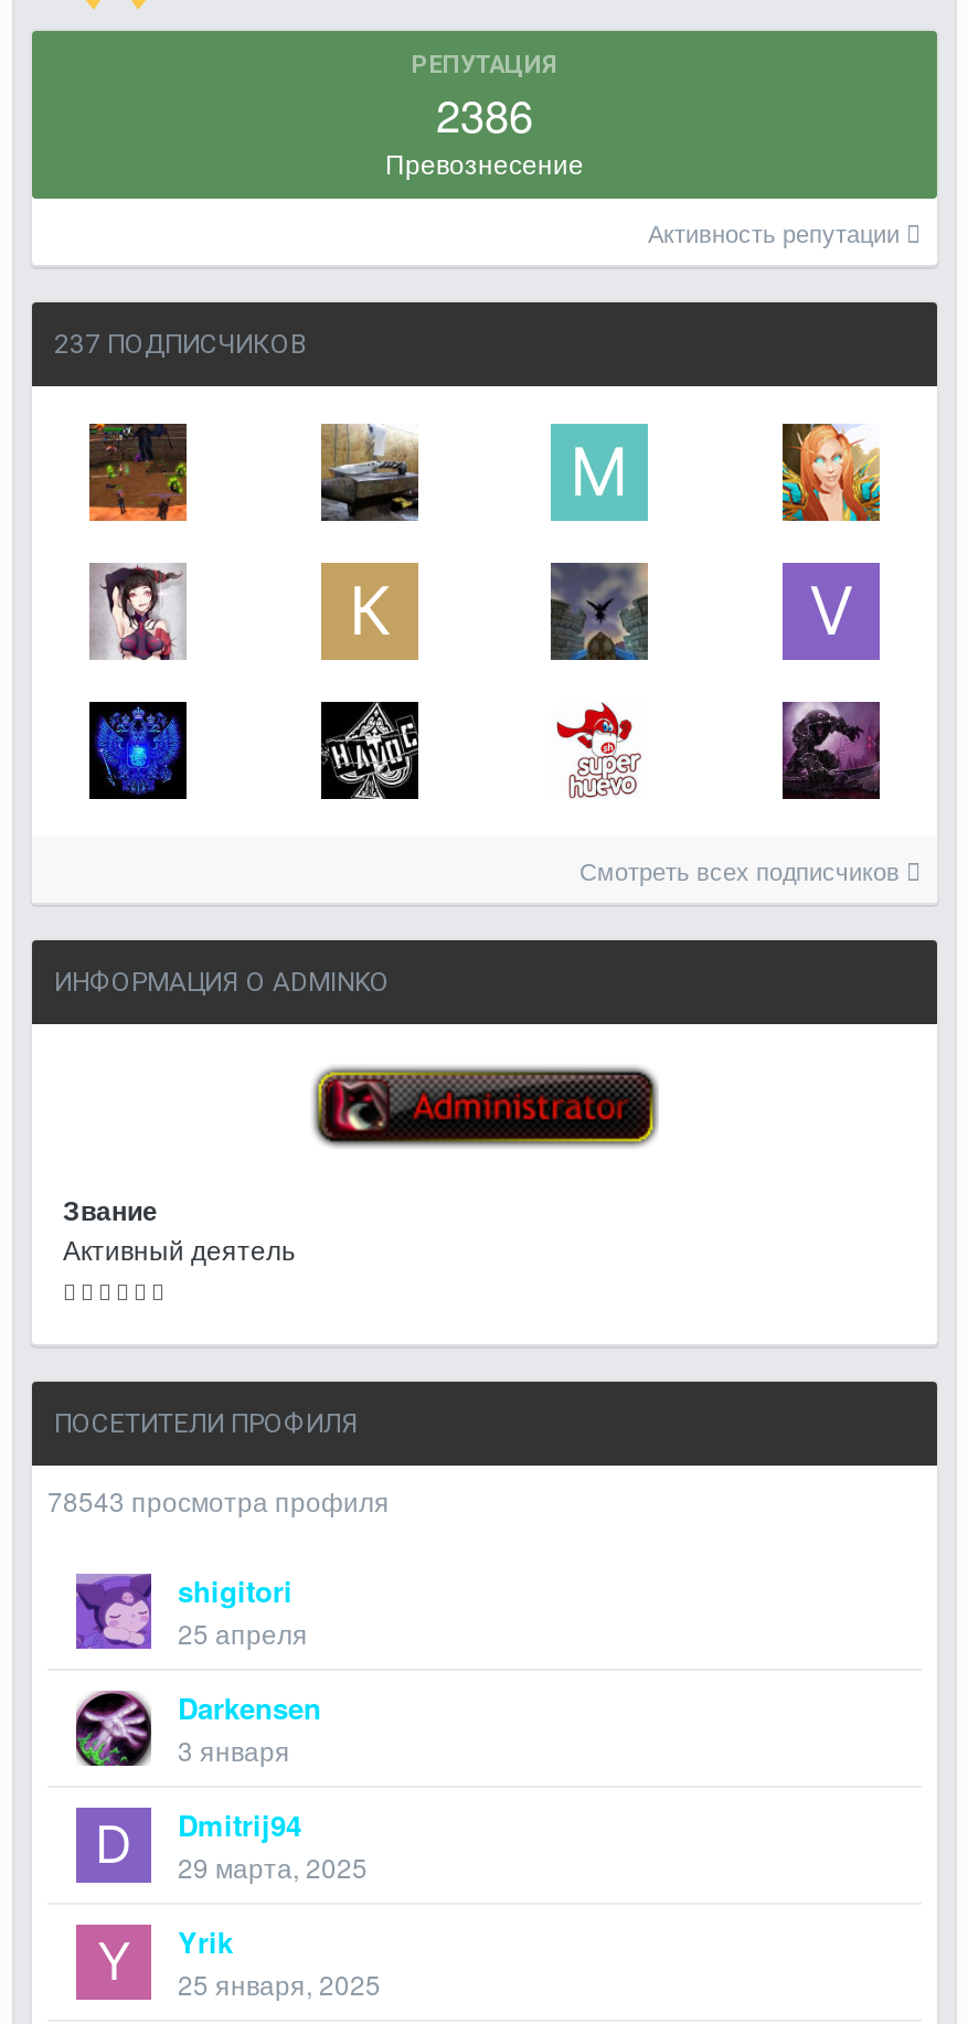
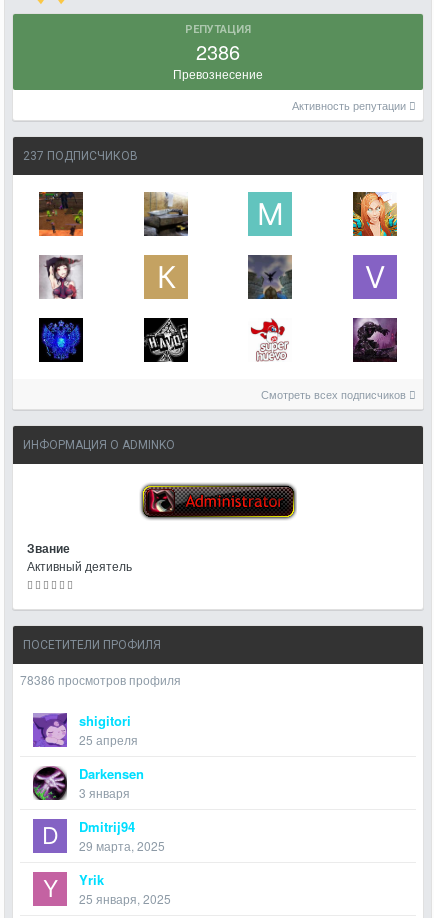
- 78543 просмотра профиля
+ 78386 просмотров профиля
